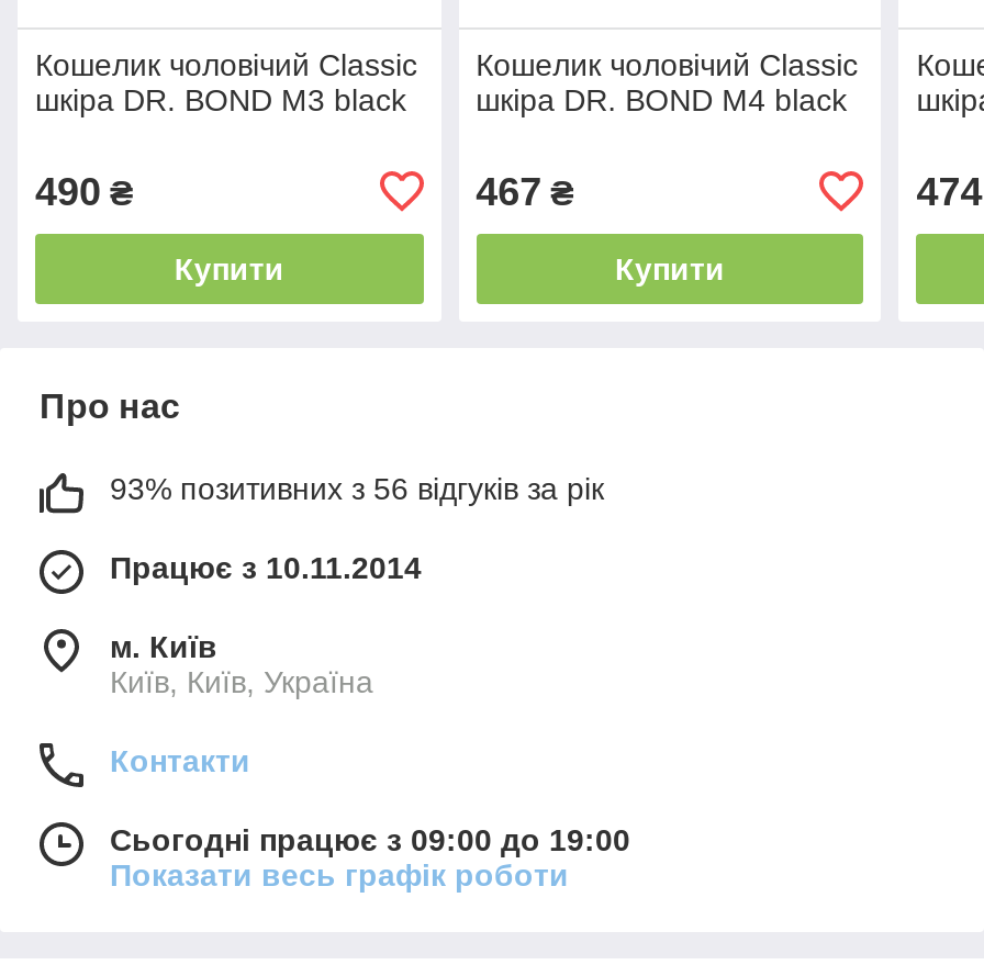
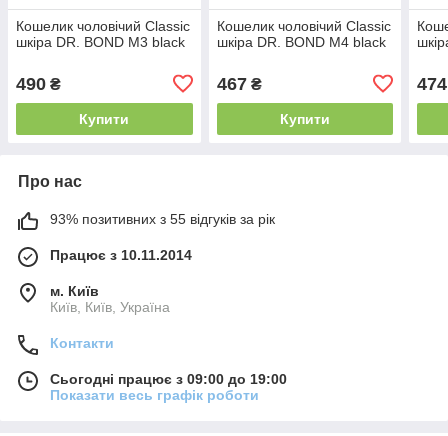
- 93% позитивних з 56 відгуків за рік
+ 93% позитивних з 55 відгуків за рік
